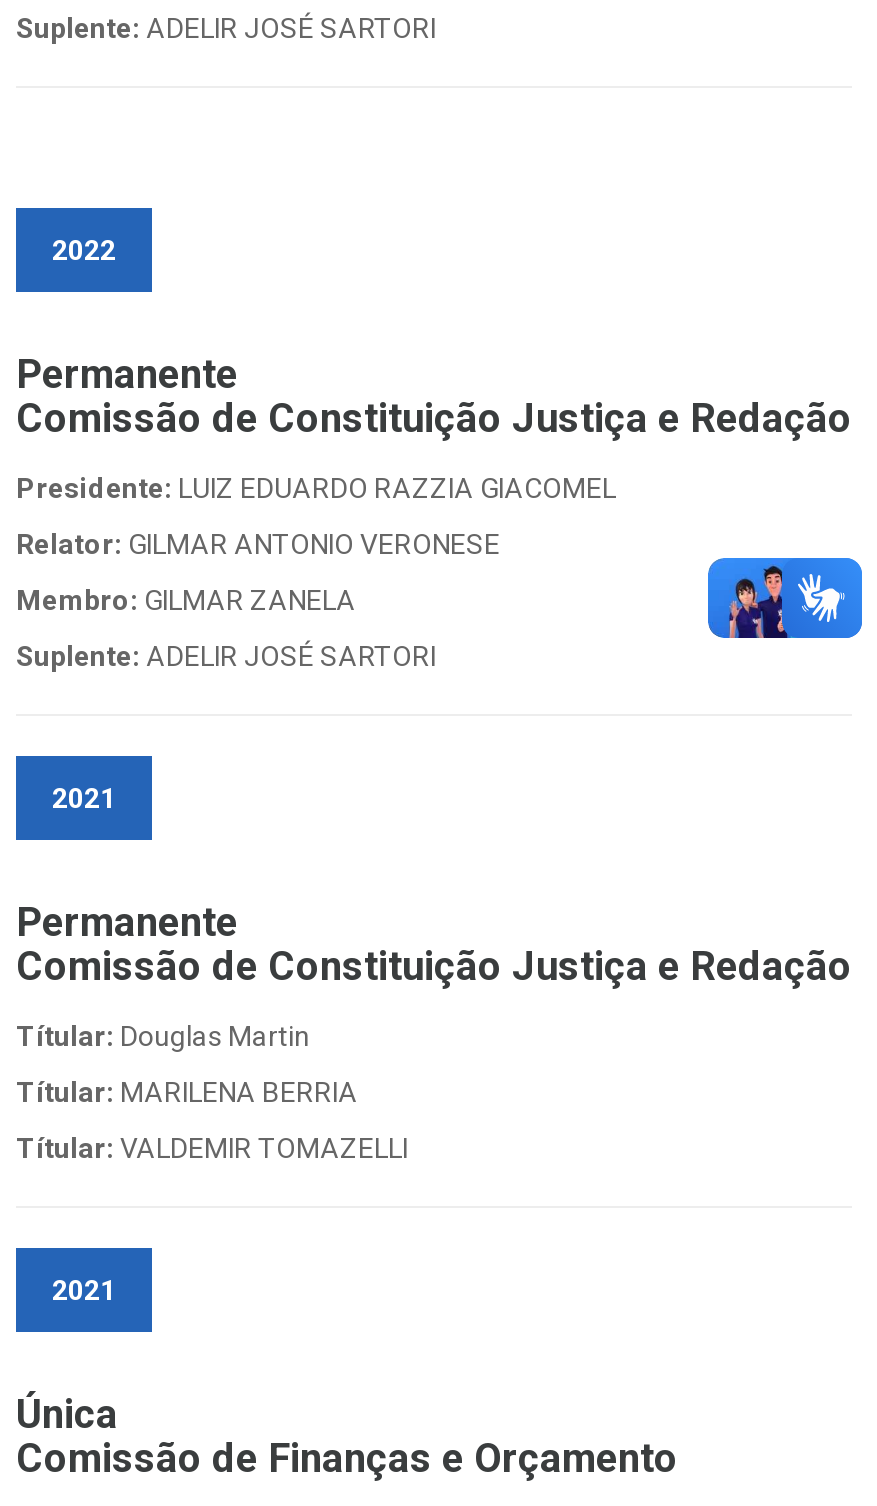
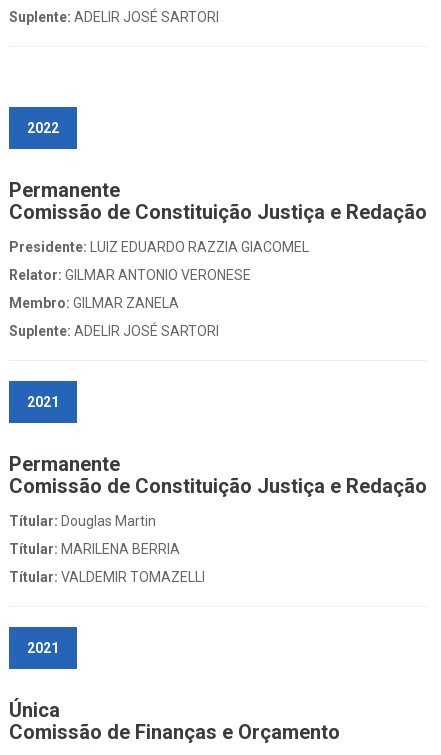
- [image]
